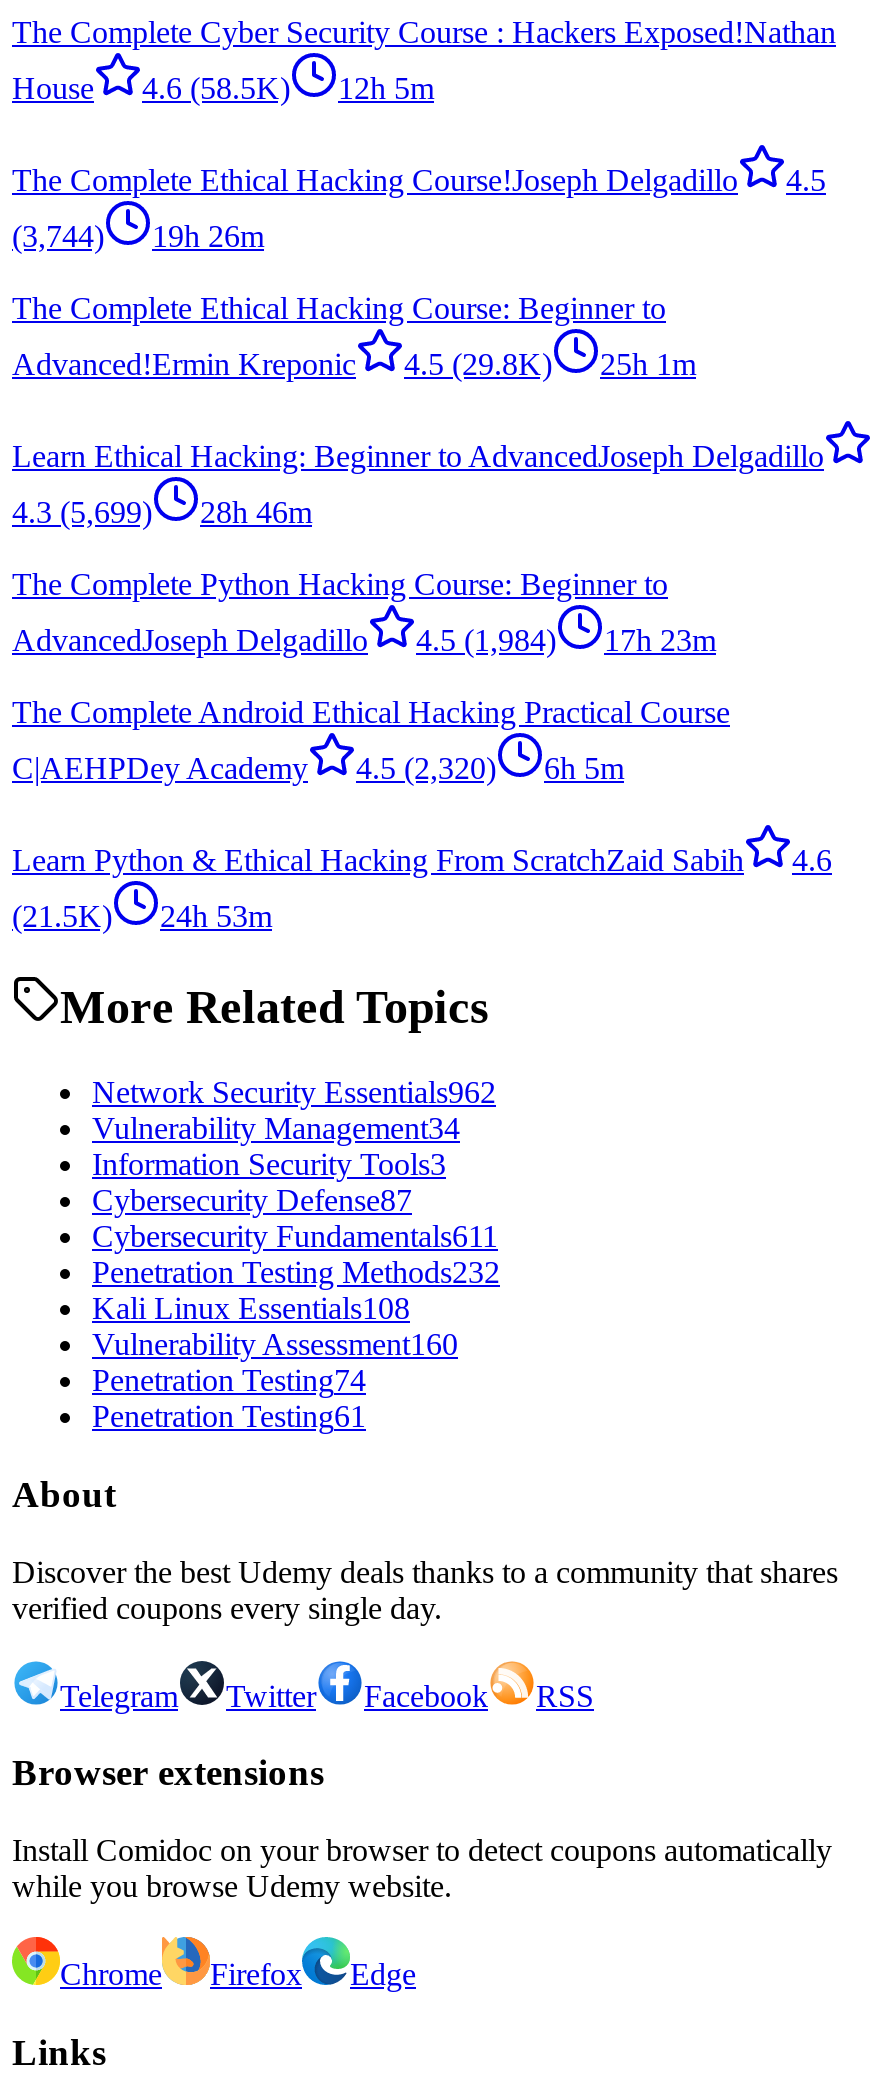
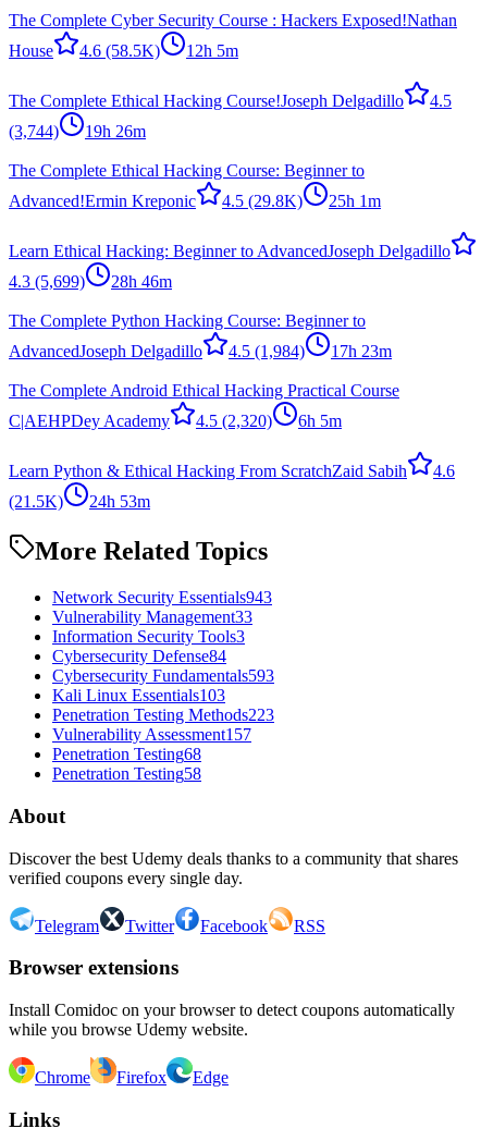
- Network Security Essentials962
+ Network Security Essentials943

- Vulnerability Management34
+ Vulnerability Management33

- Cybersecurity Defense87
- Cybersecurity Fundamentals611
- Penetration Testing Methods232
- Kali Linux Essentials108
- Vulnerability Assessment160
- Penetration Testing74
- Penetration Testing61
+ Cybersecurity Defense84
+ Cybersecurity Fundamentals593
+ Kali Linux Essentials103
+ Penetration Testing Methods223
+ Vulnerability Assessment157
+ Penetration Testing68
+ Penetration Testing58
